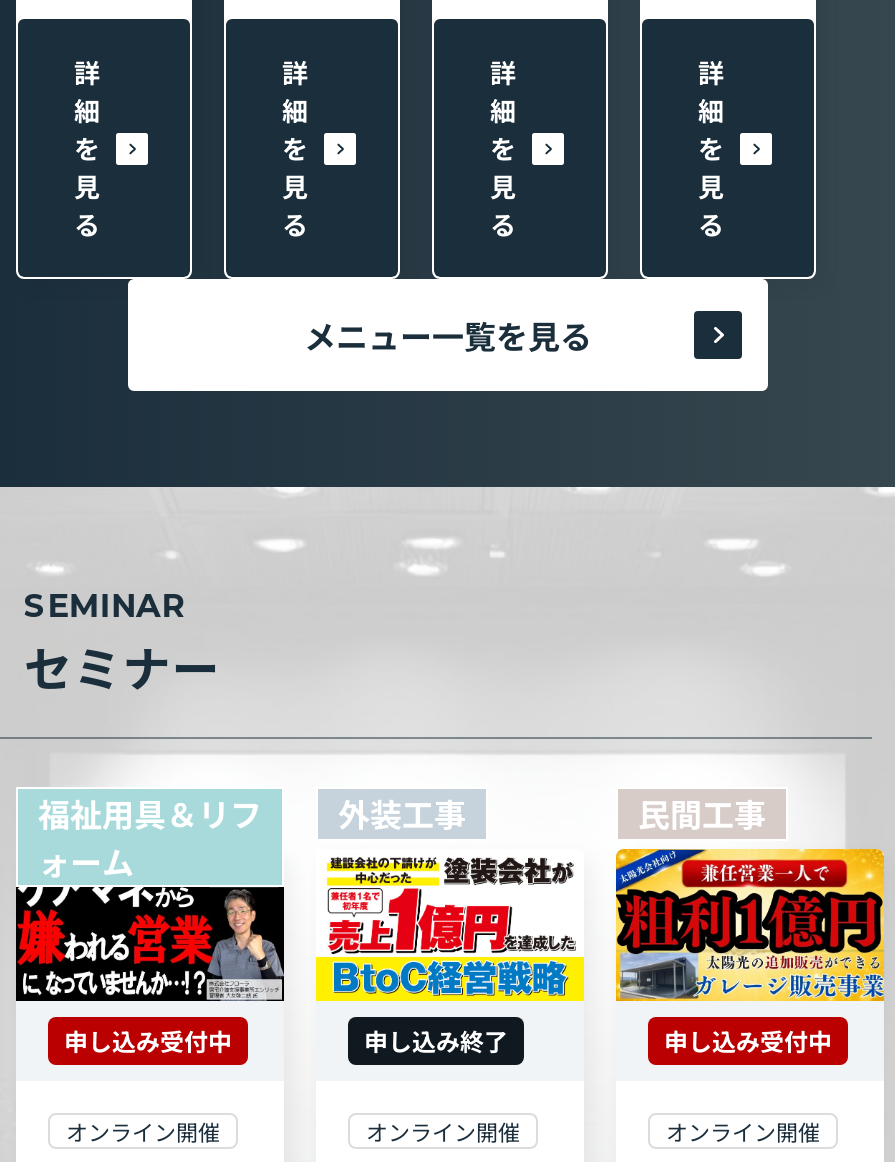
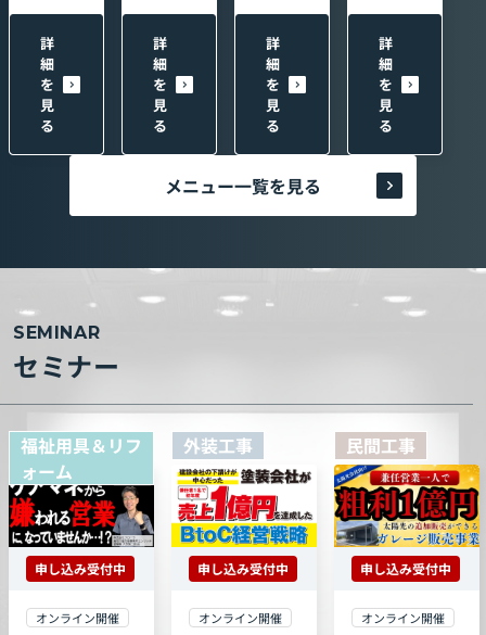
- 申し込み終了
+ 申し込み受付中
